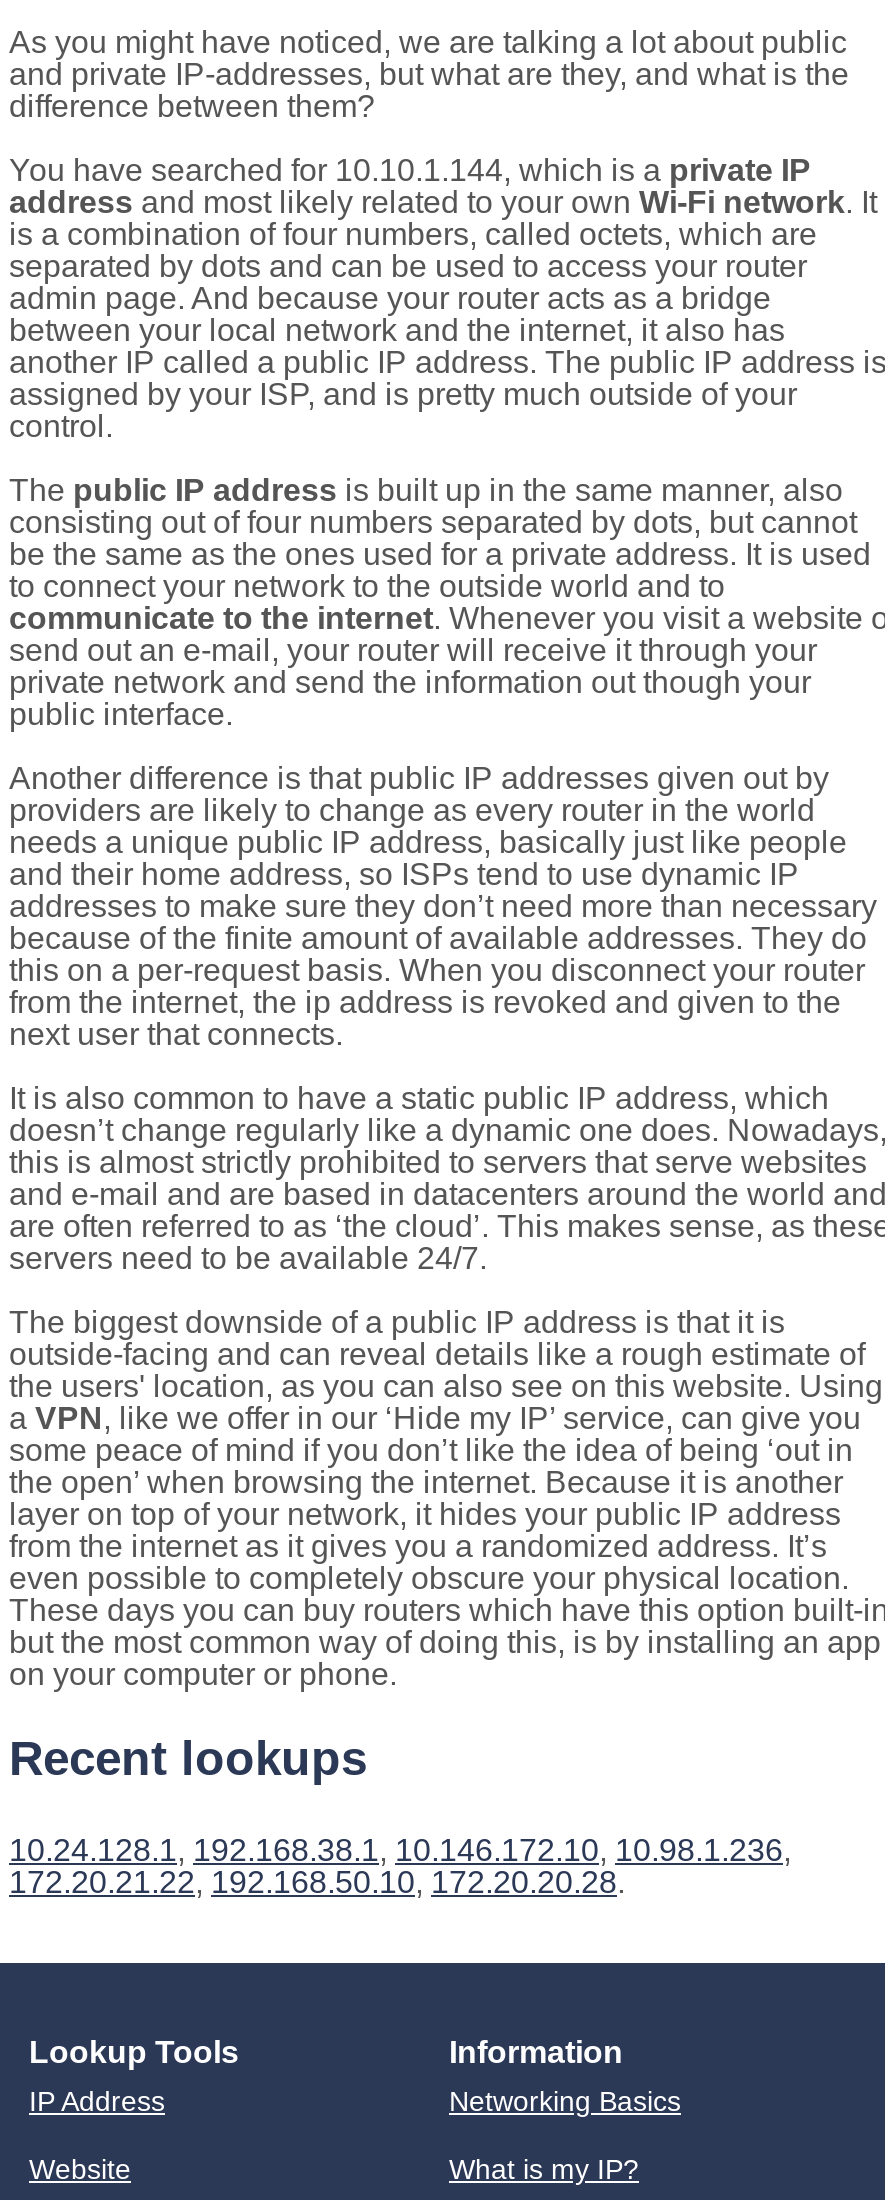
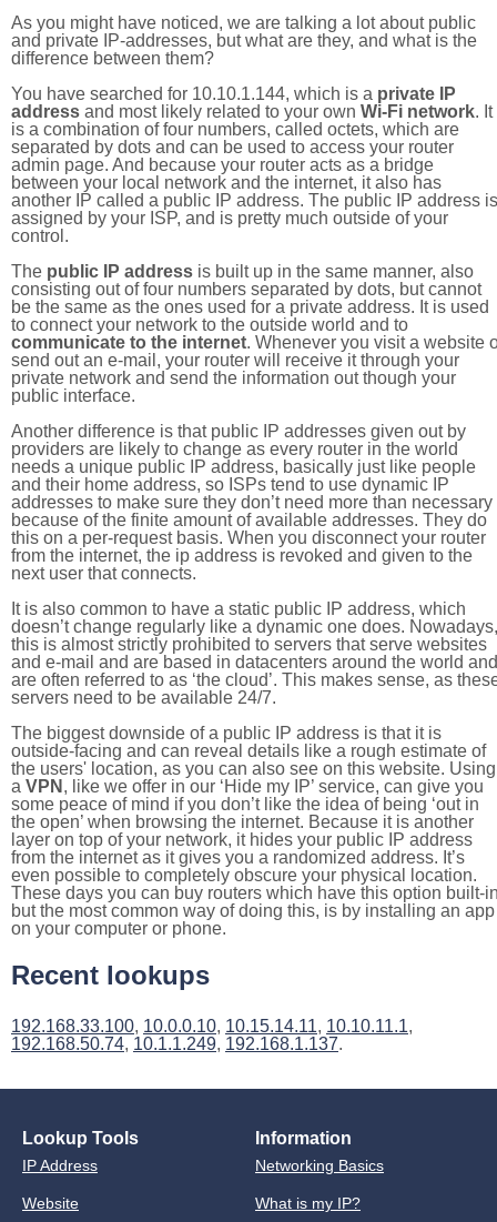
- 10.24.128.1, 192.168.38.1, 10.146.172.10, 10.98.1.236,
+ 192.168.33.100, 10.0.0.10, 10.15.14.11, 10.10.11.1,

- 172.20.21.22,192.168.50.10,172.20.20.28.
+ 192.168.50.74,10.1.1.249,192.168.1.137.
